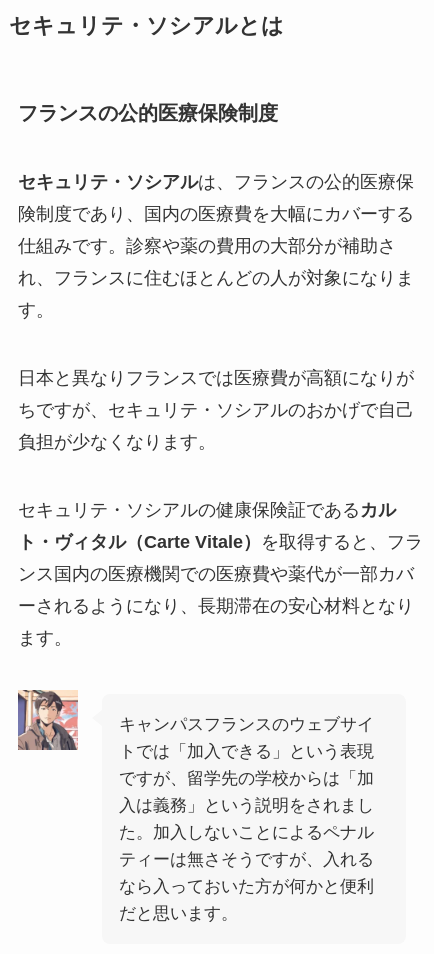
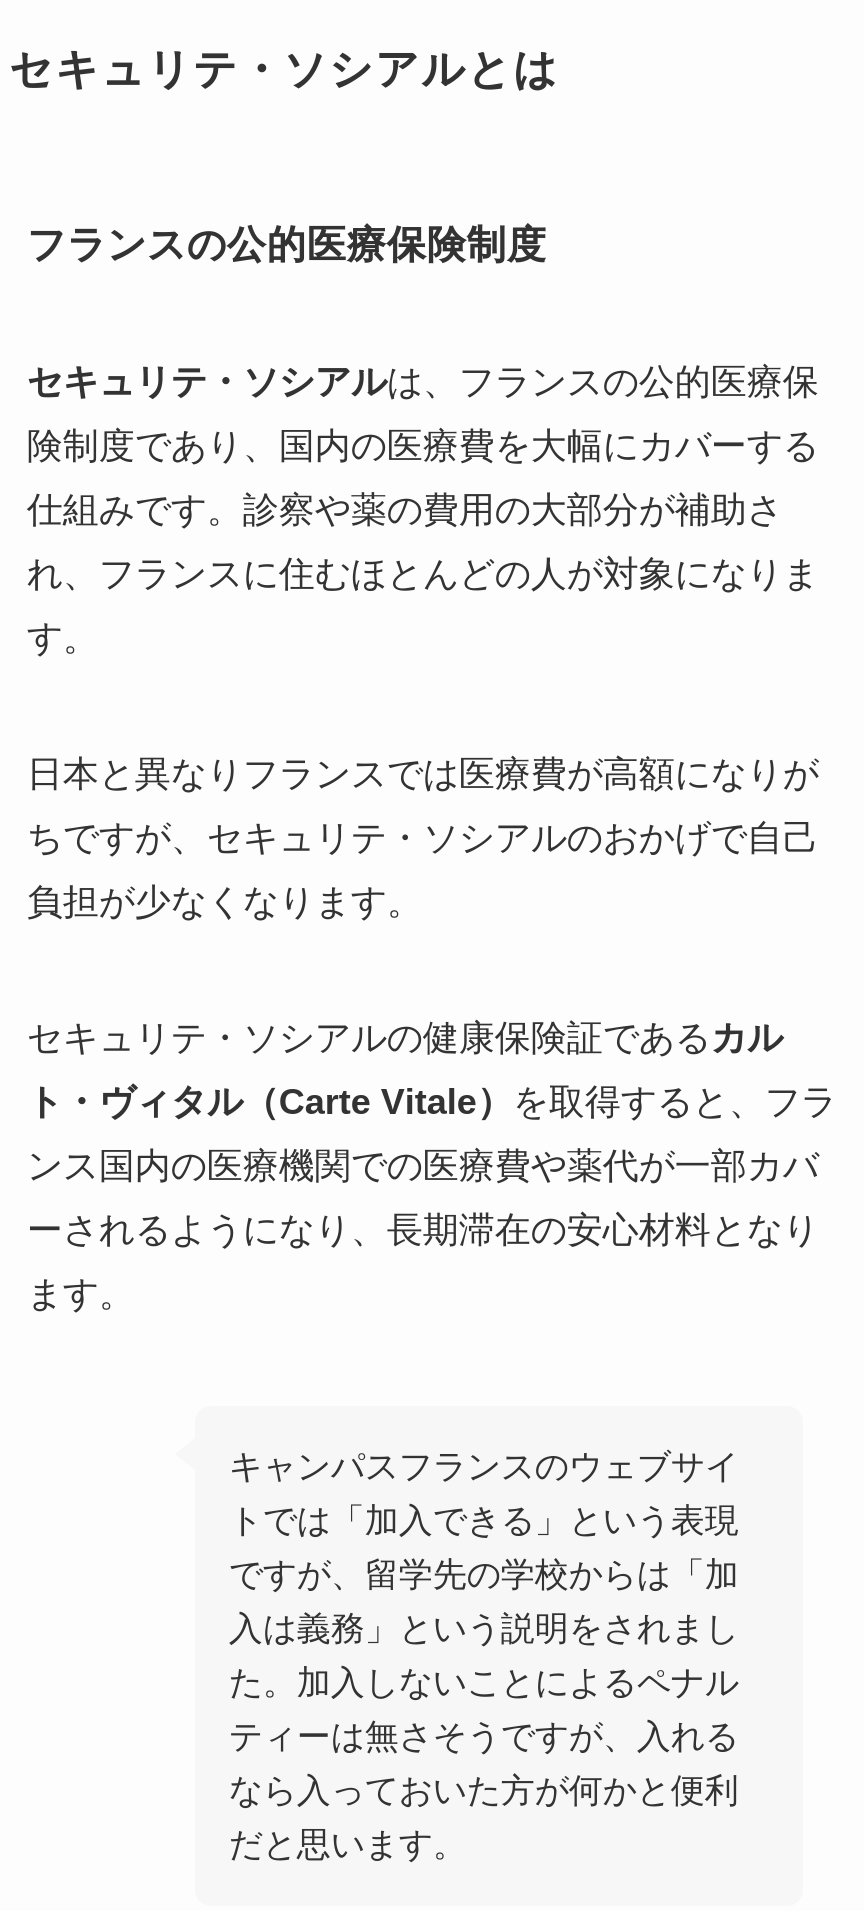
- [image]
